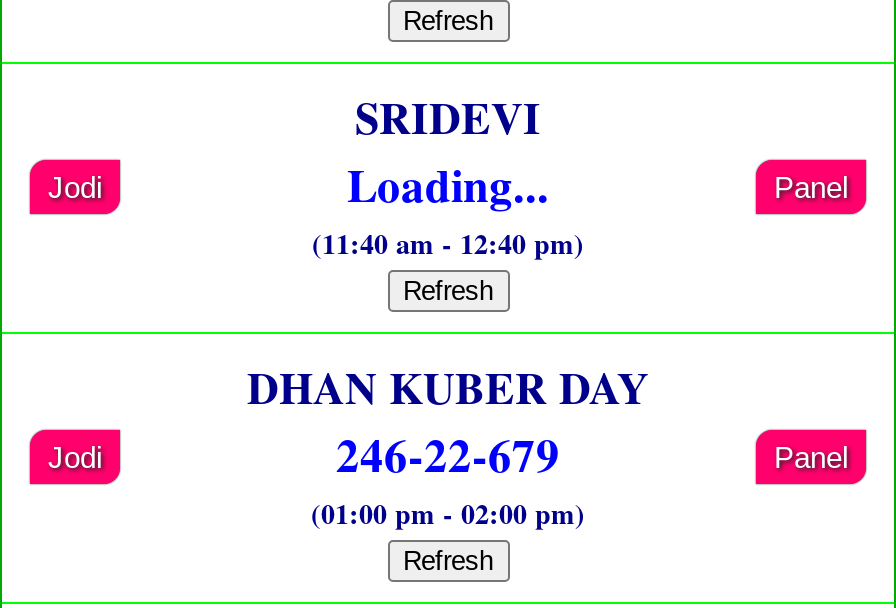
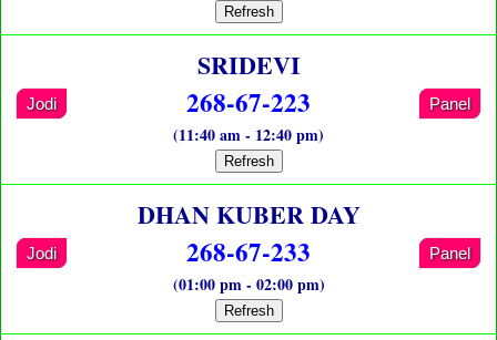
- Loading...
+ 268-67-223

- 246-22-679
+ 268-67-233
